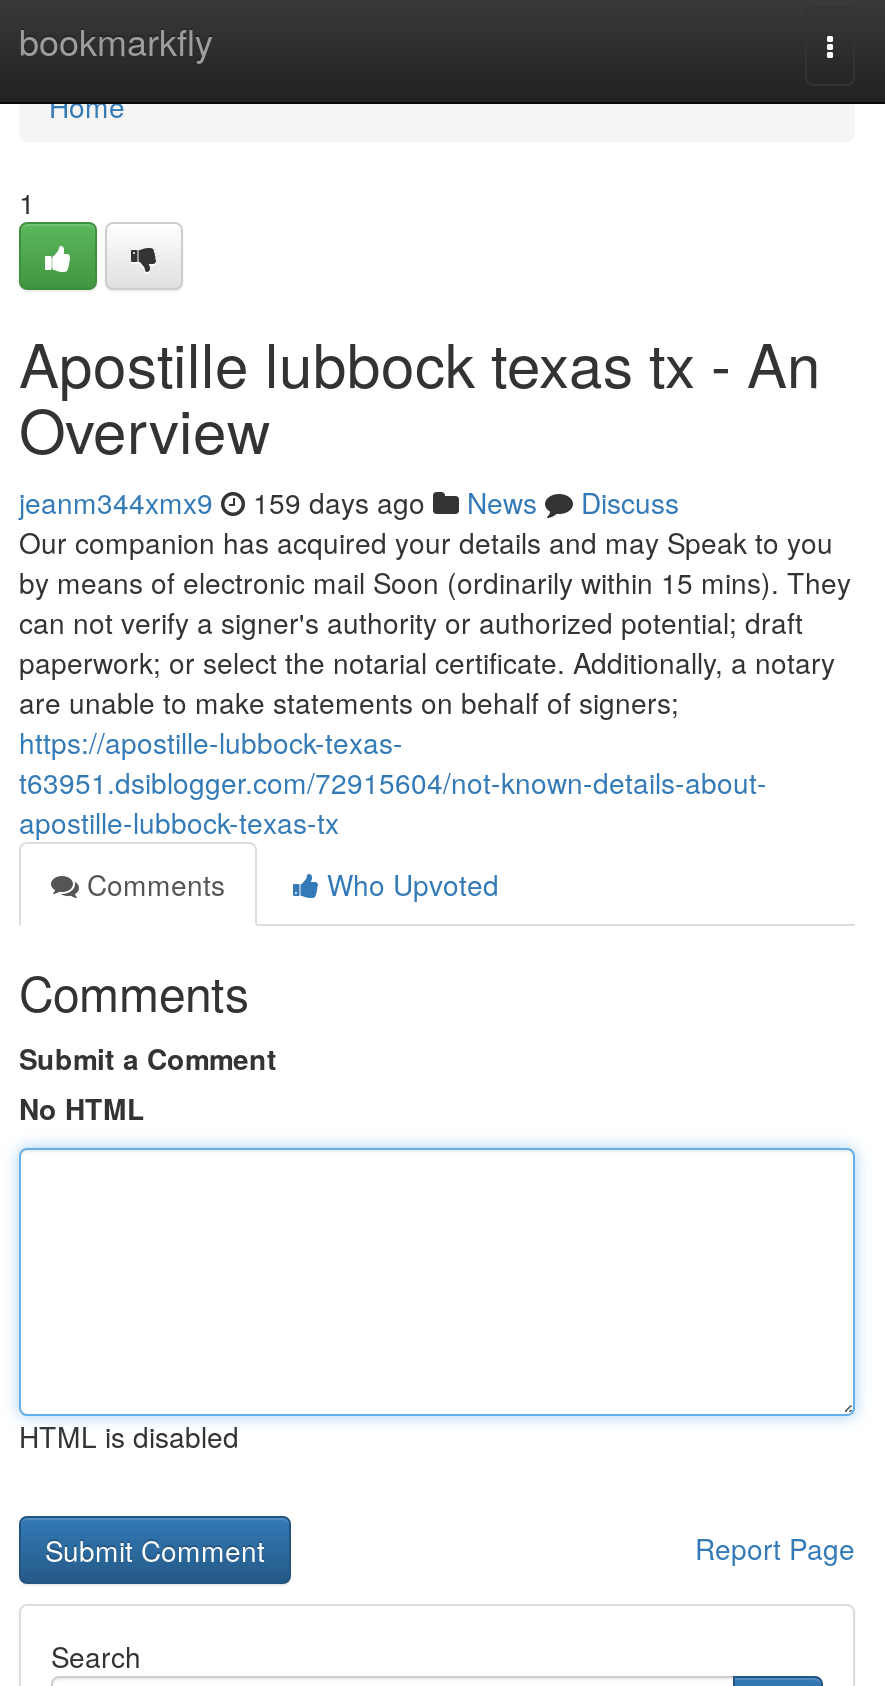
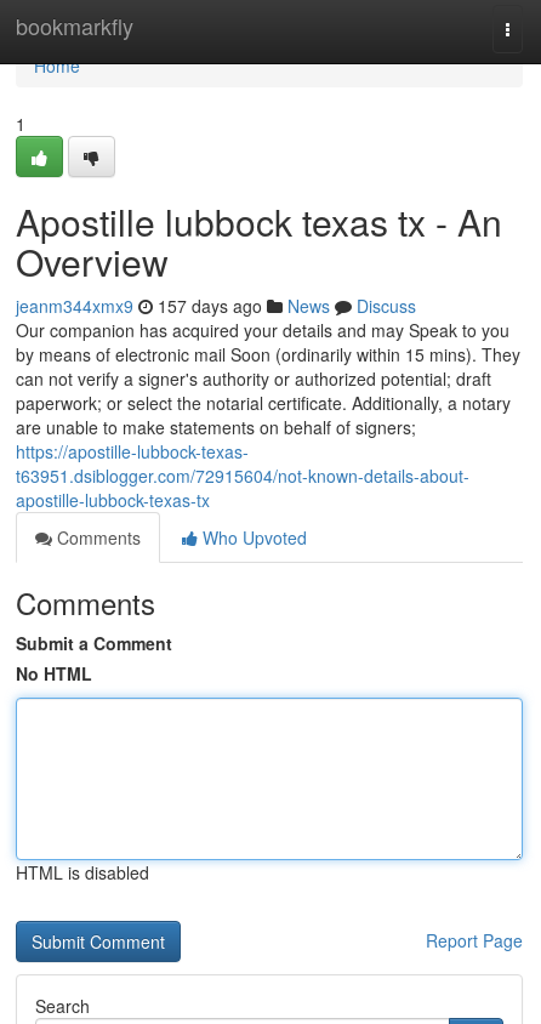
- jeanm344xmx9 159 days ago News Discuss
+ jeanm344xmx9 157 days ago News Discuss
